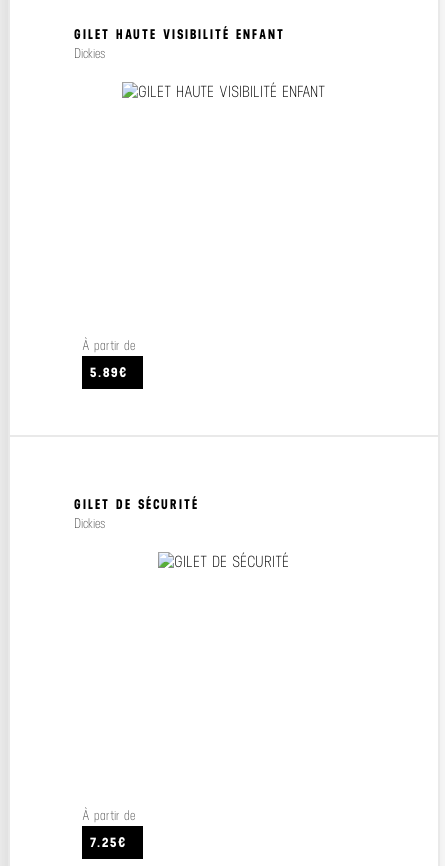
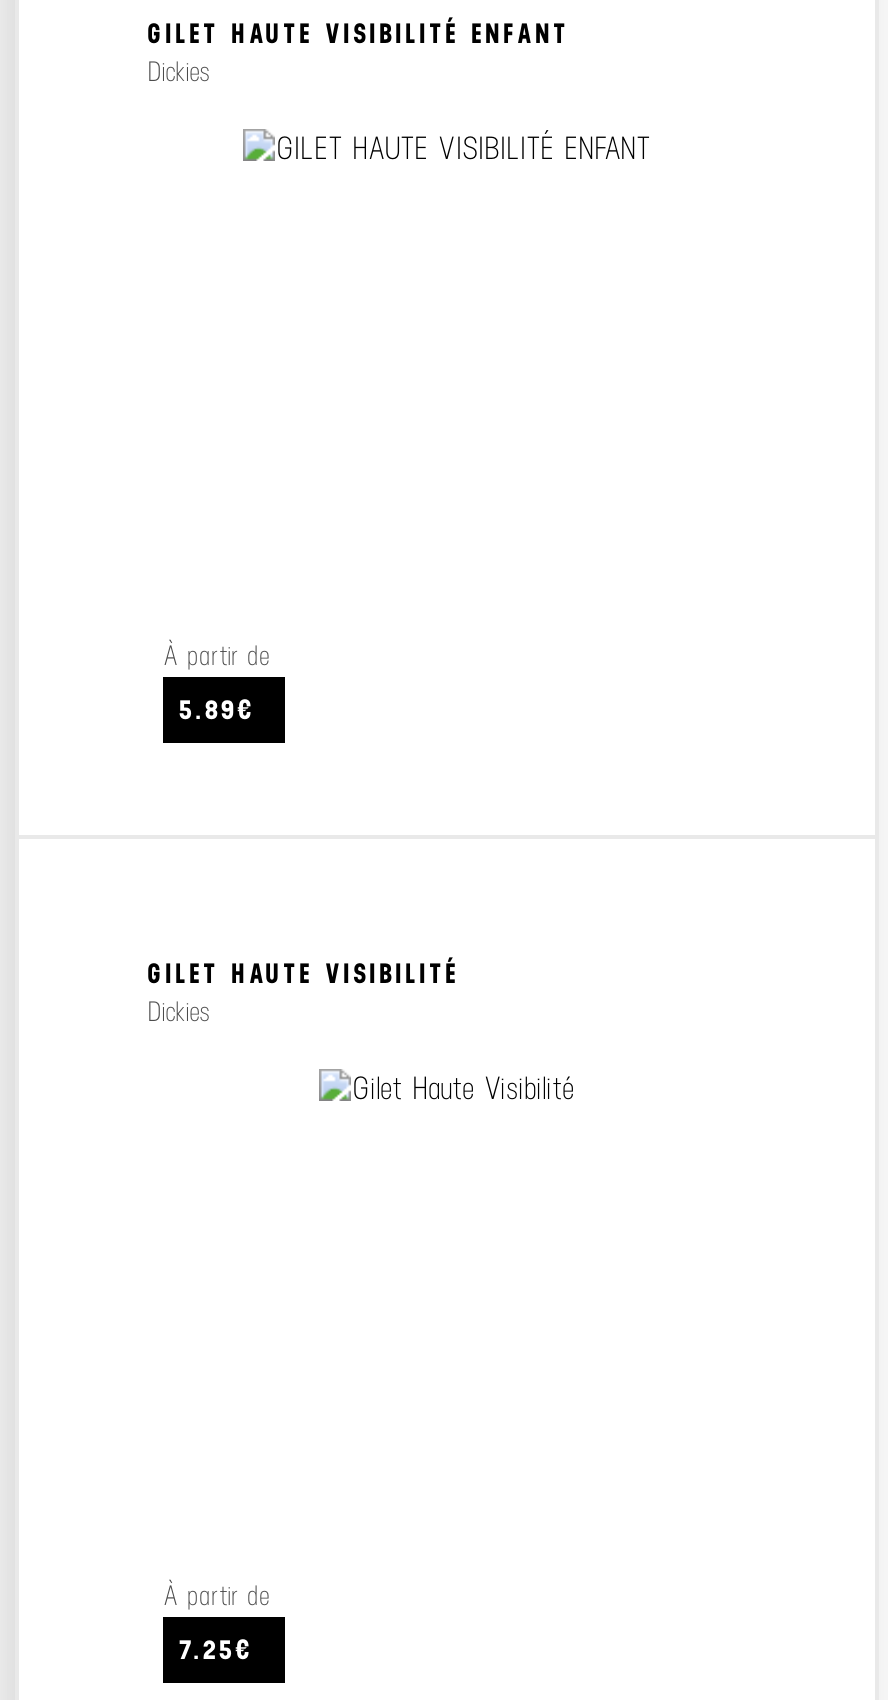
- GILET DE SÉCURITÉ
+ GILET HAUTE VISIBILITÉ
